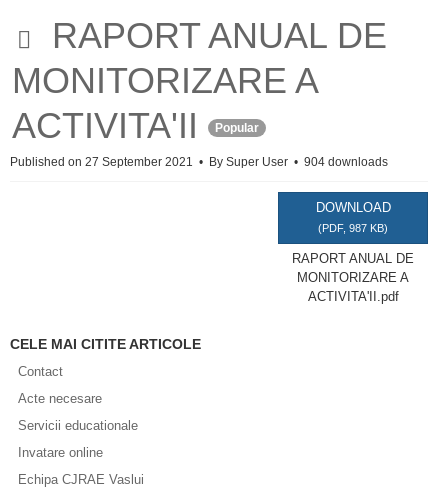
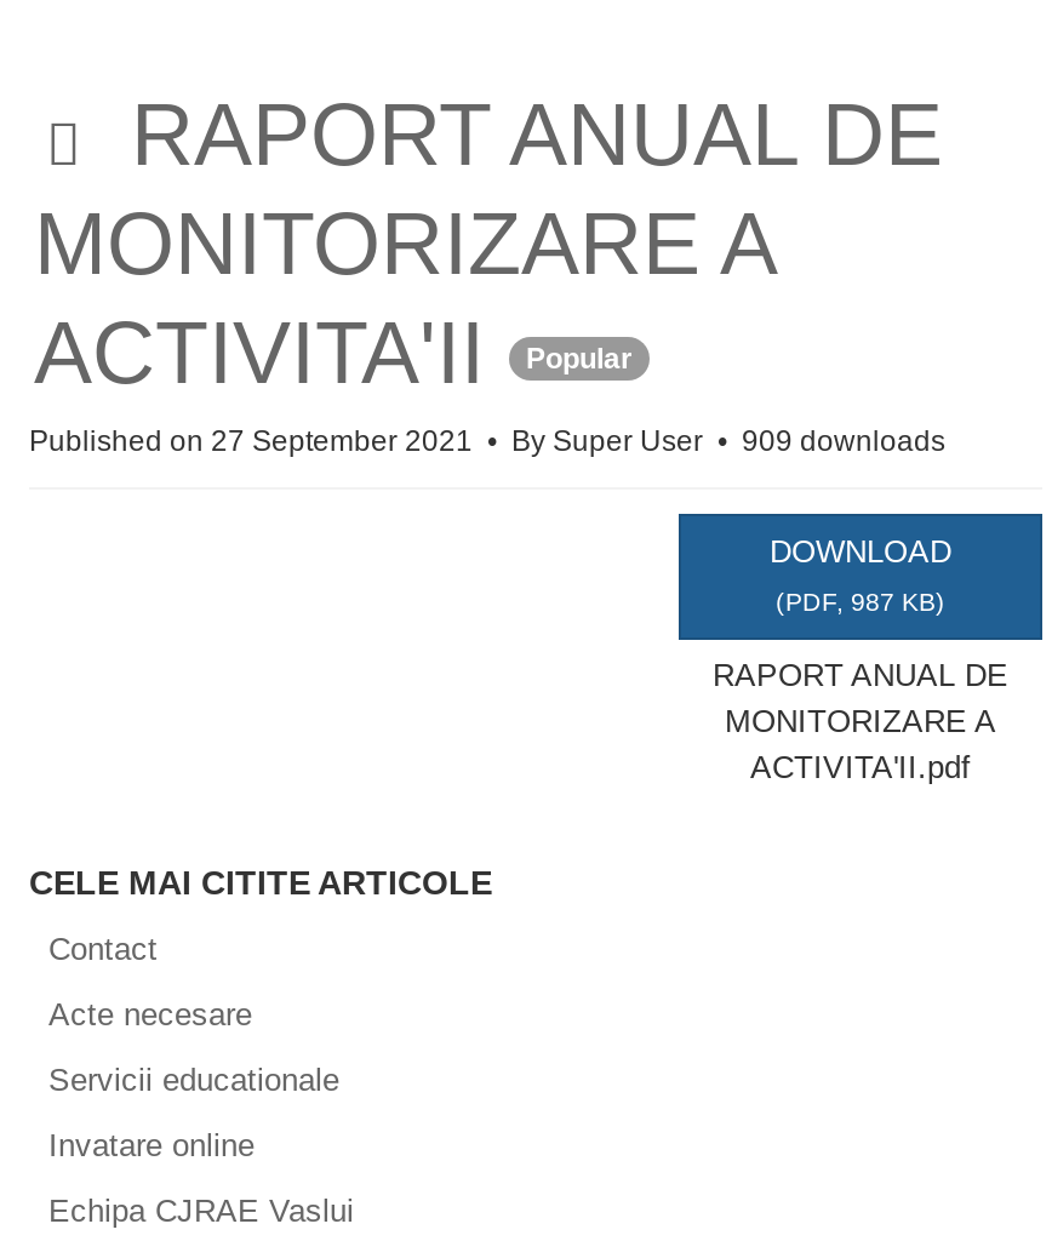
- Published on 27 September 2021 By Super User 904 downloads
+ Published on 27 September 2021 By Super User 909 downloads
